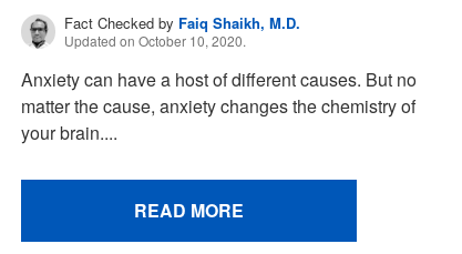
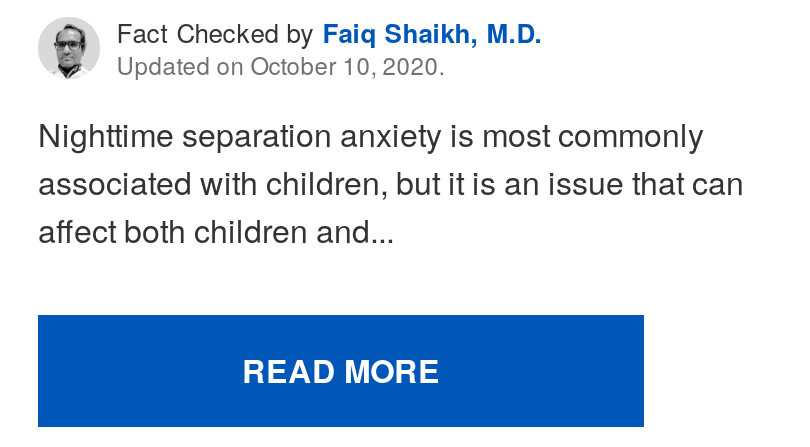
- Anxiety can have a host of different causes. But no
- matter the cause, anxiety changes the chemistry of
- your brain....
+ Nighttime separation anxiety is most commonly
+ associated with children, but it is an issue that can
+ affect both children and...
